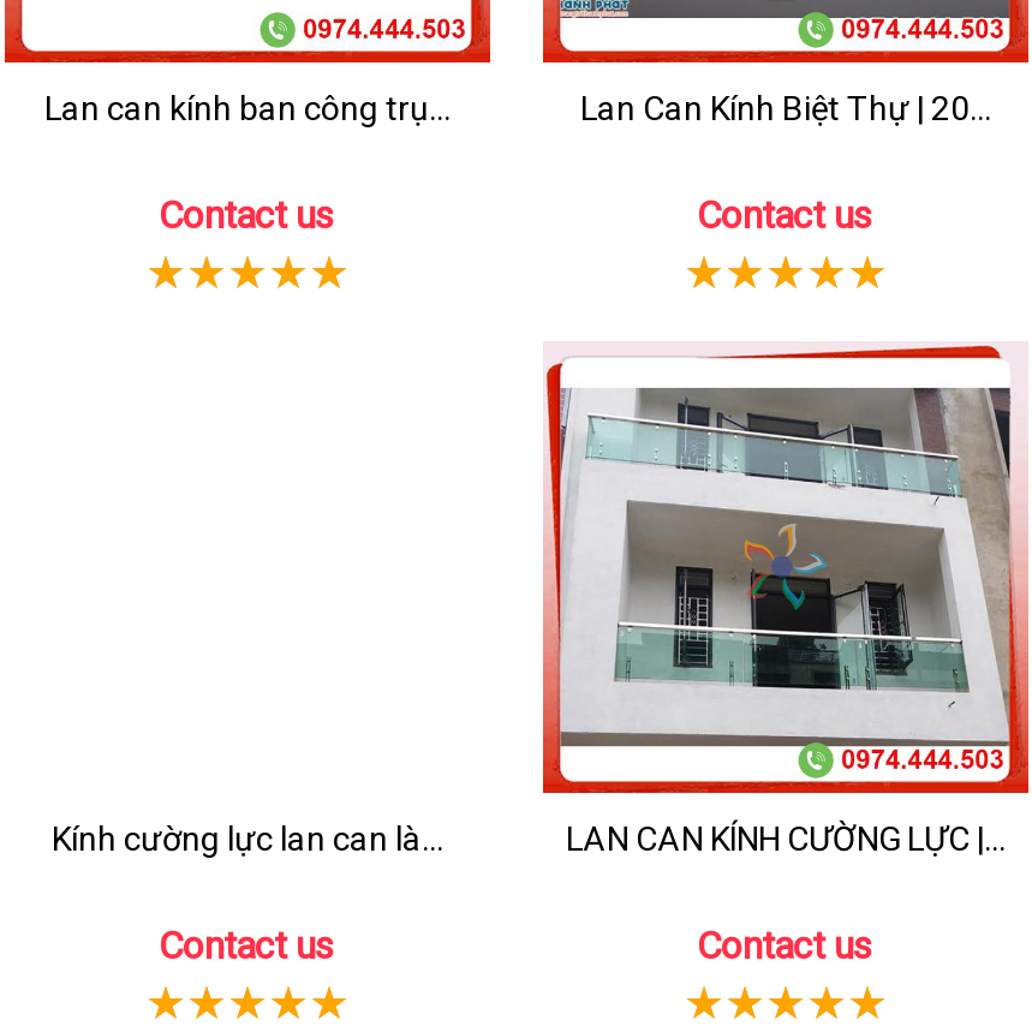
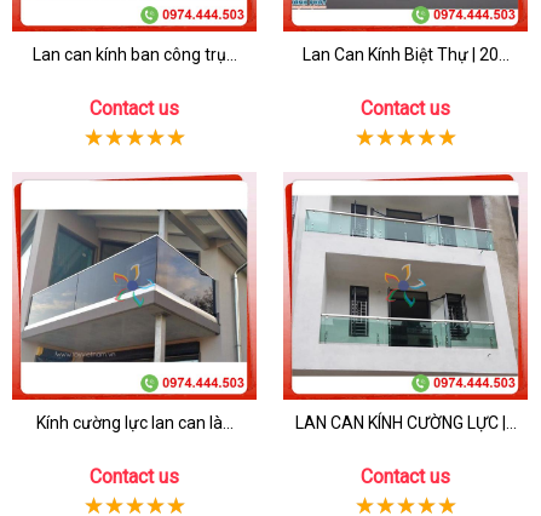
+ [image]
